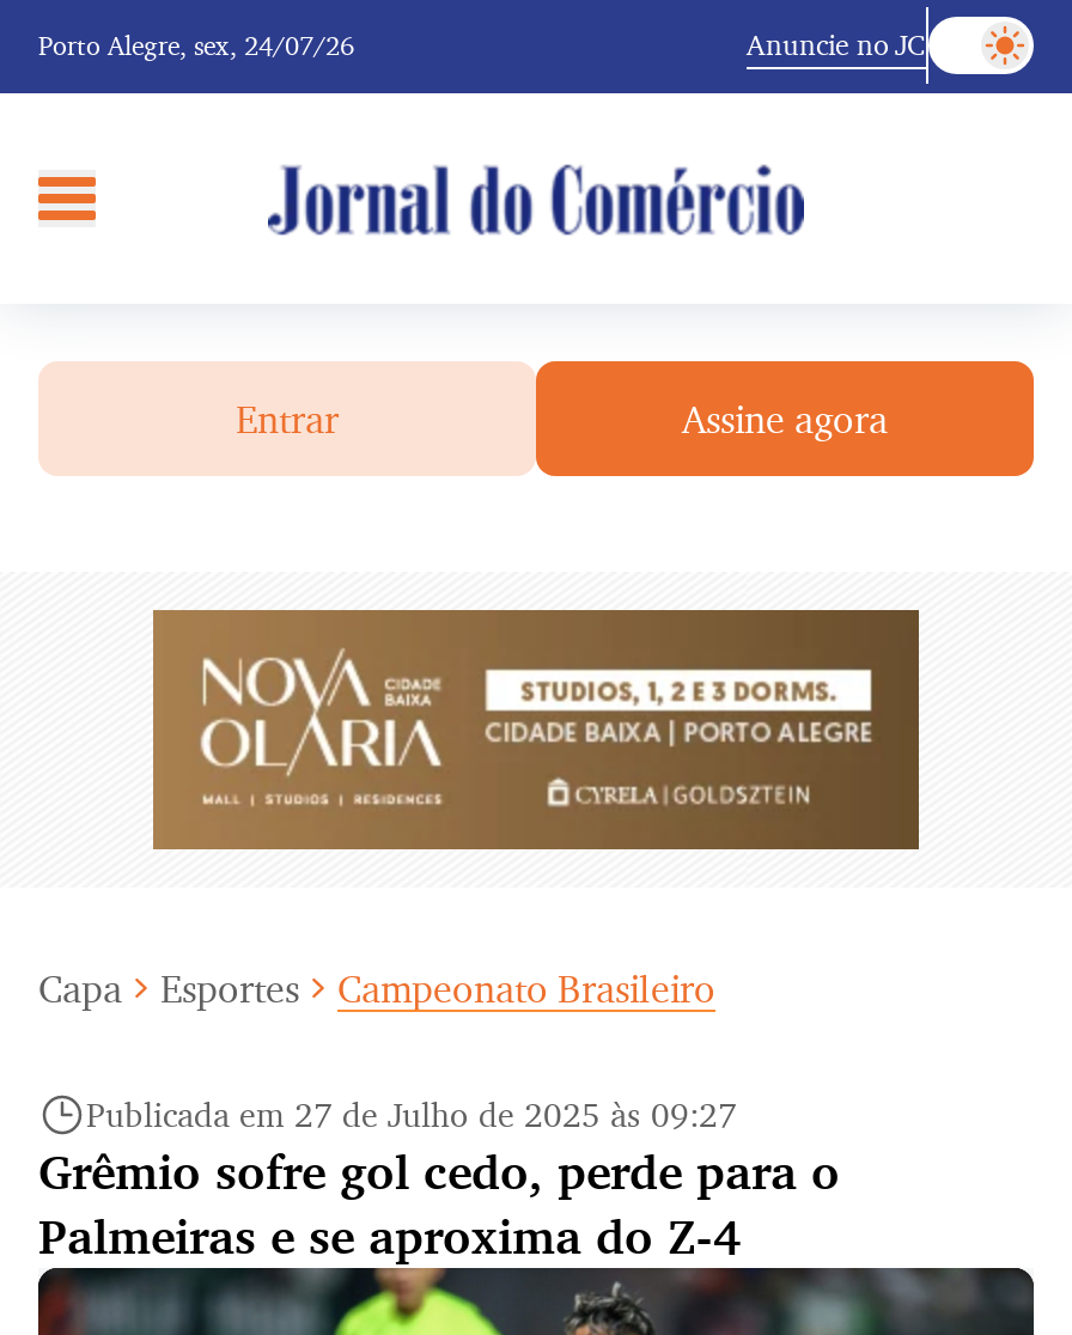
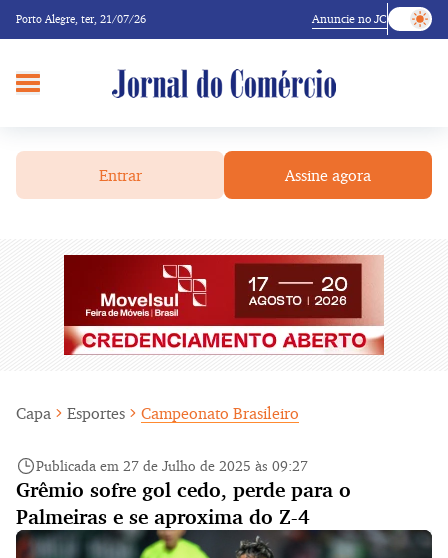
- Porto Alegre, sex, 24/07/26
+ Porto Alegre, ter, 21/07/26

- [image]
+ [image]
